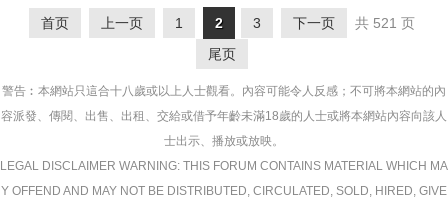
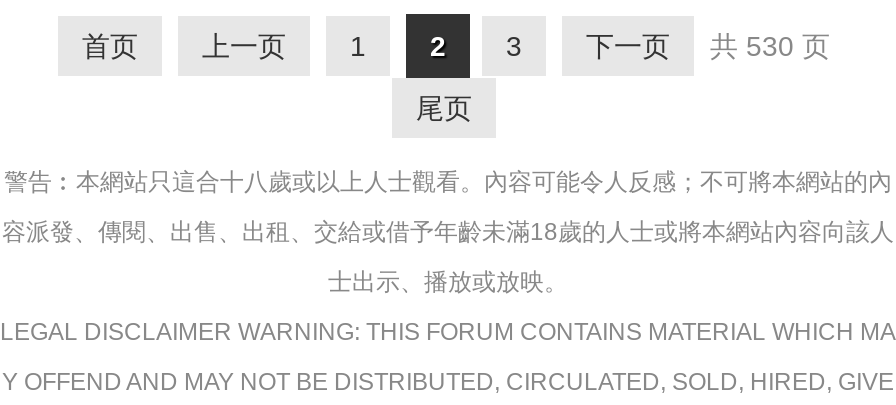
- 首页 上一页 1 2 3 下一页 共 521 页
+ 首页 上一页 1 2 3 下一页 共 530 页
